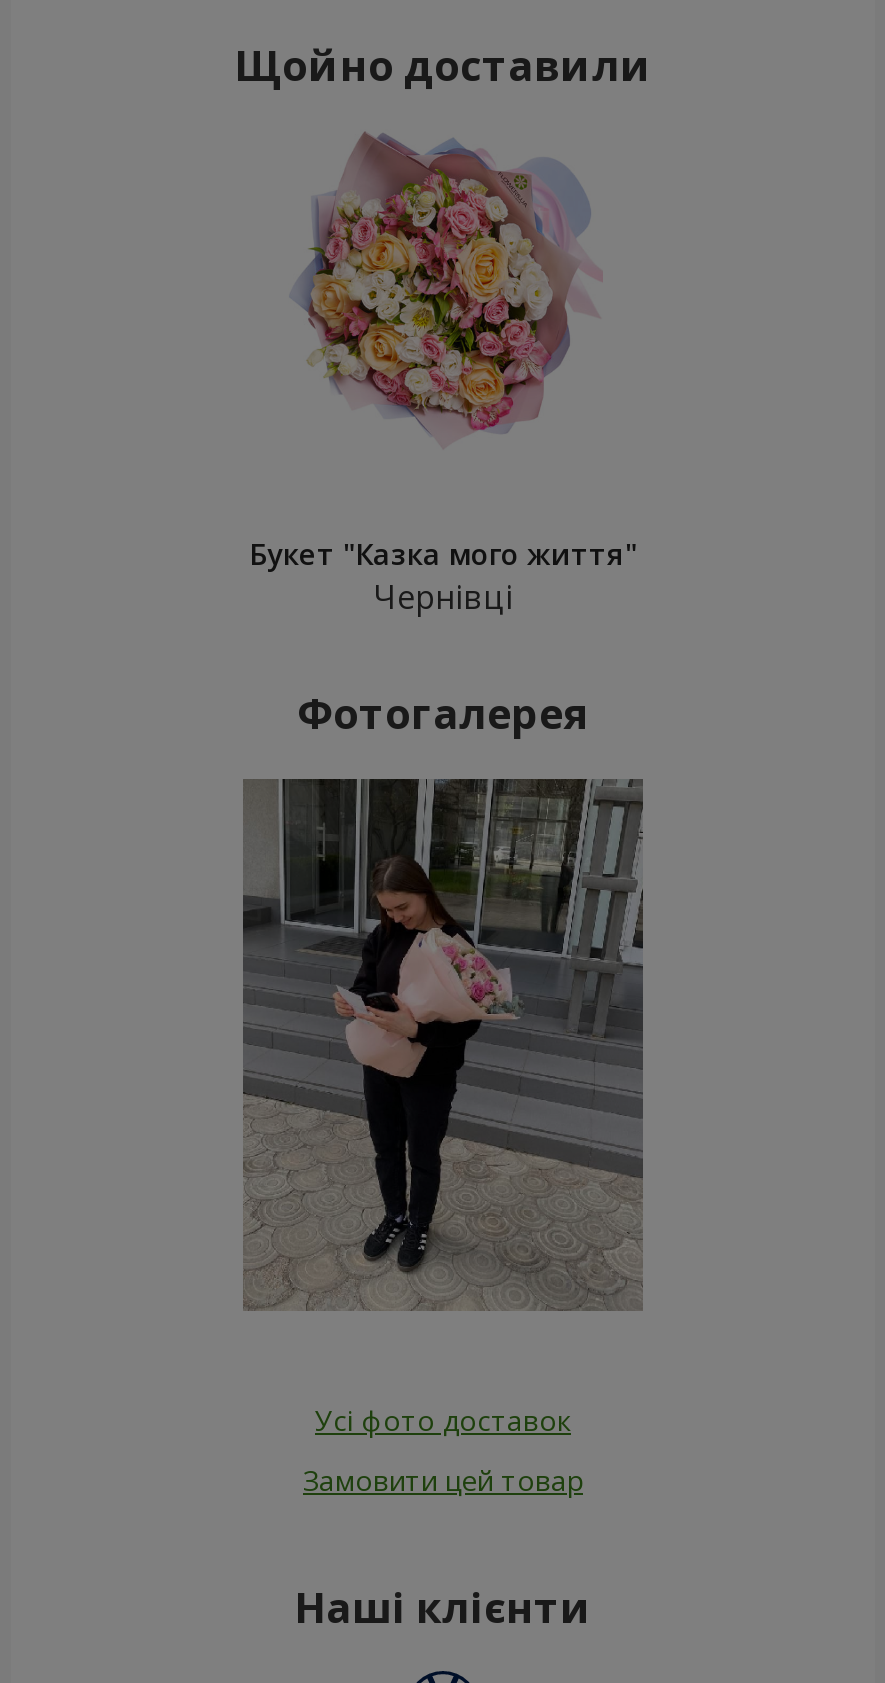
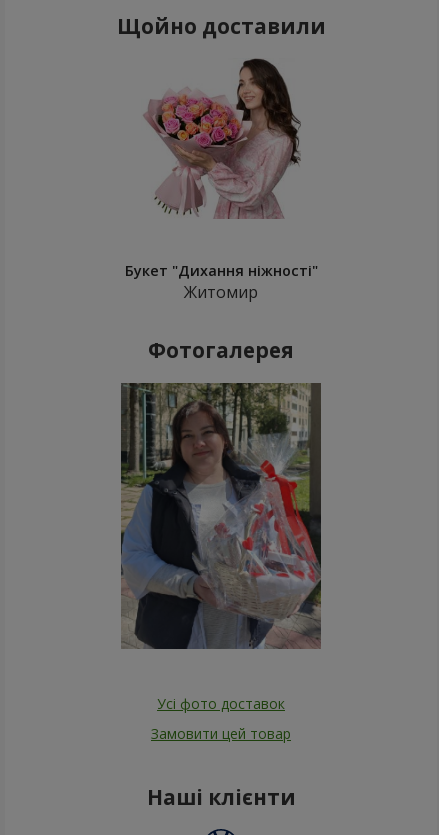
- [image]
+ [image]

- Букет "Казка мого життя"
- Чернівці
+ Букет "Дихання ніжності"
+ Житомир

- [image]
+ [image]
